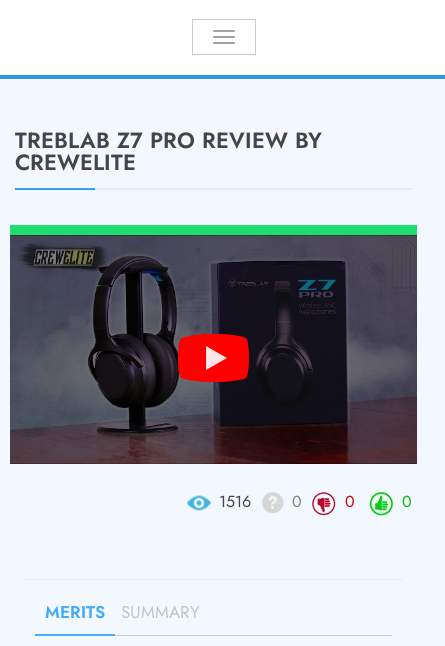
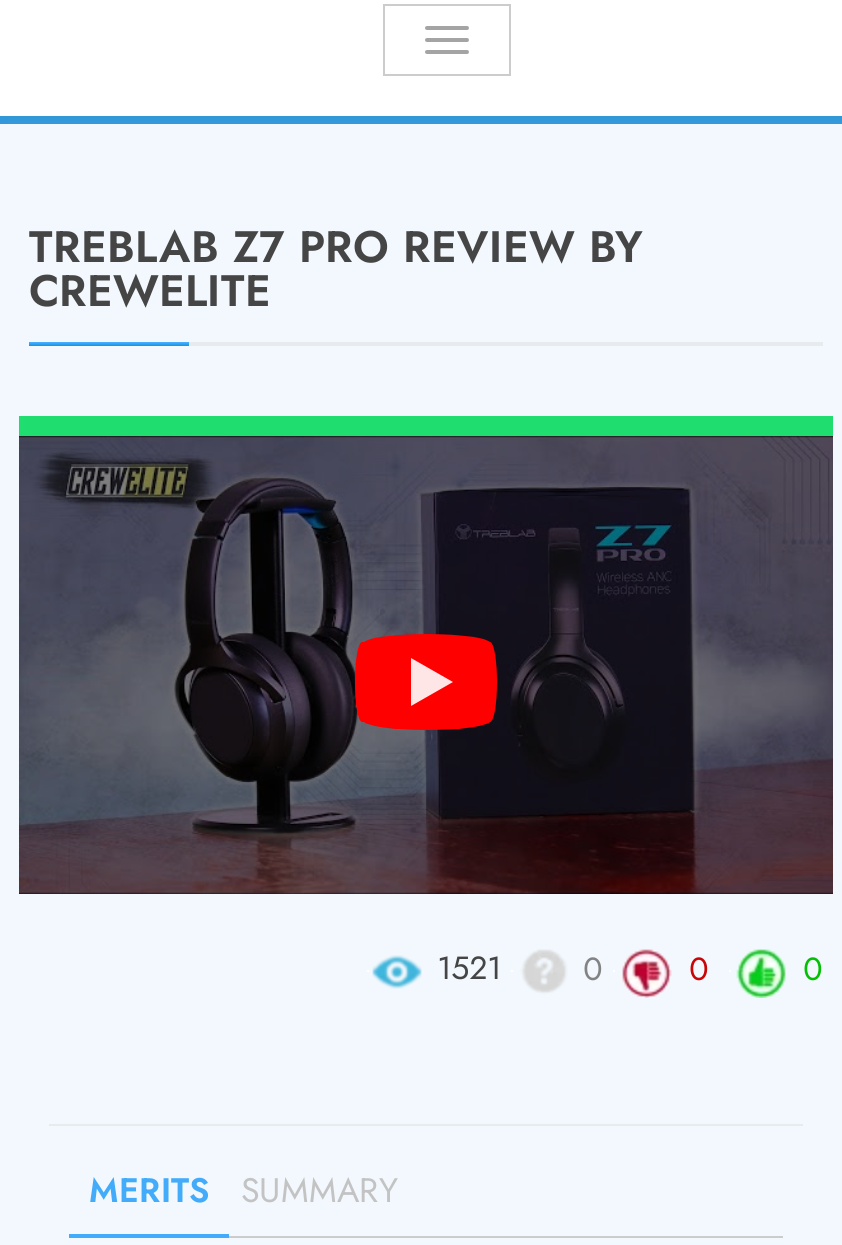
- 1516 0 0 0
+ 1521 0 0 0
